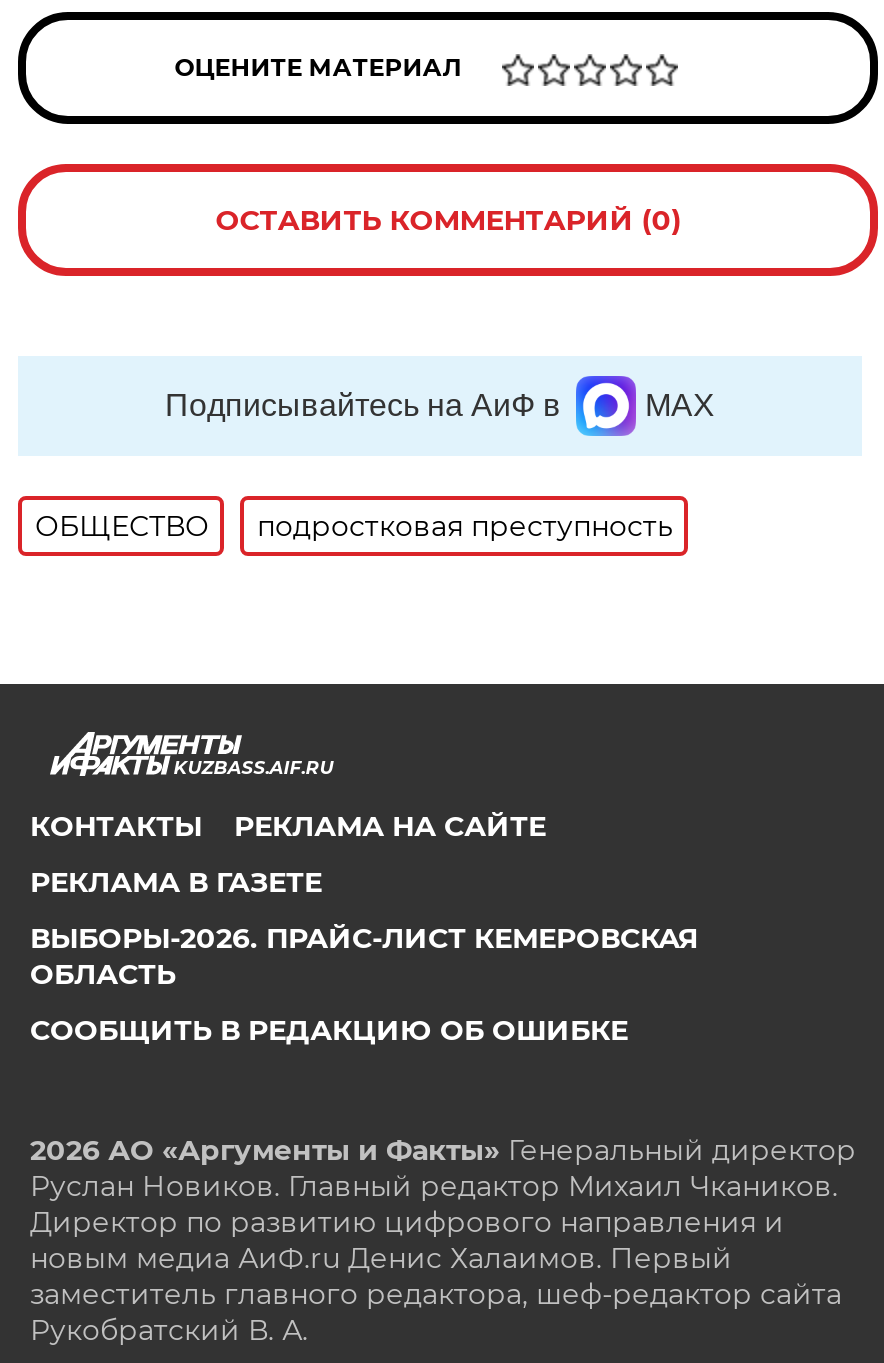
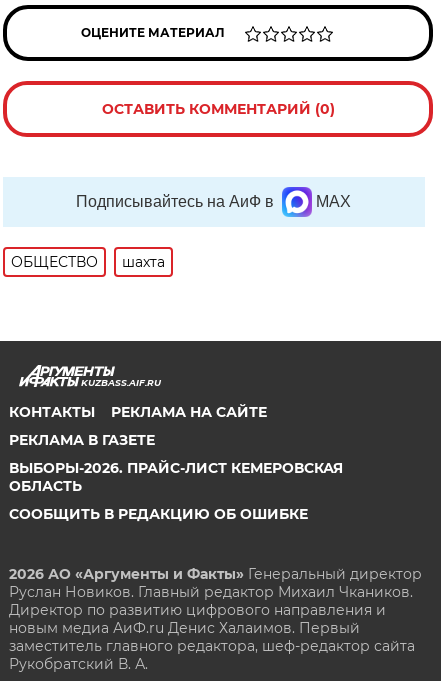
- подростковая преступность
+ шахта
